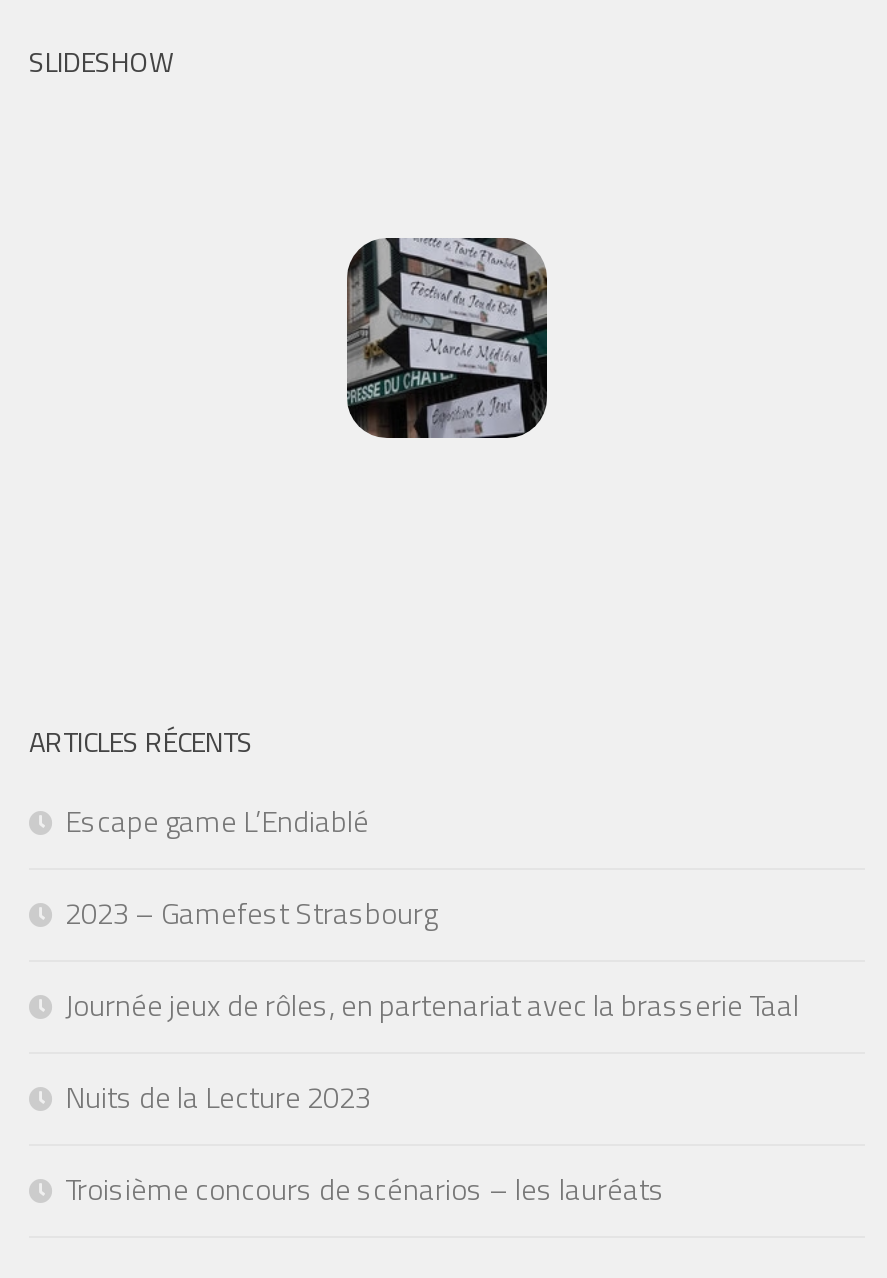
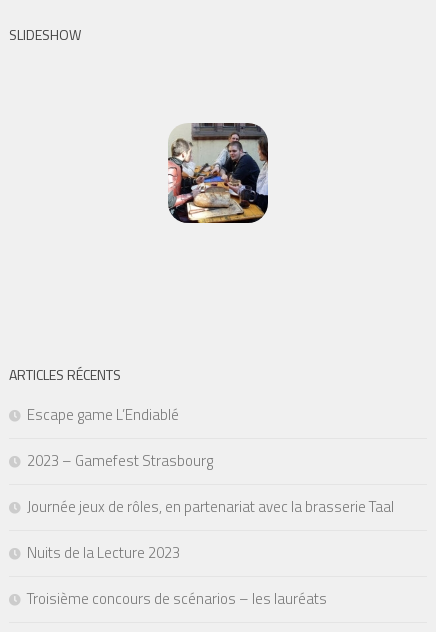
- [image]
+ [image]
